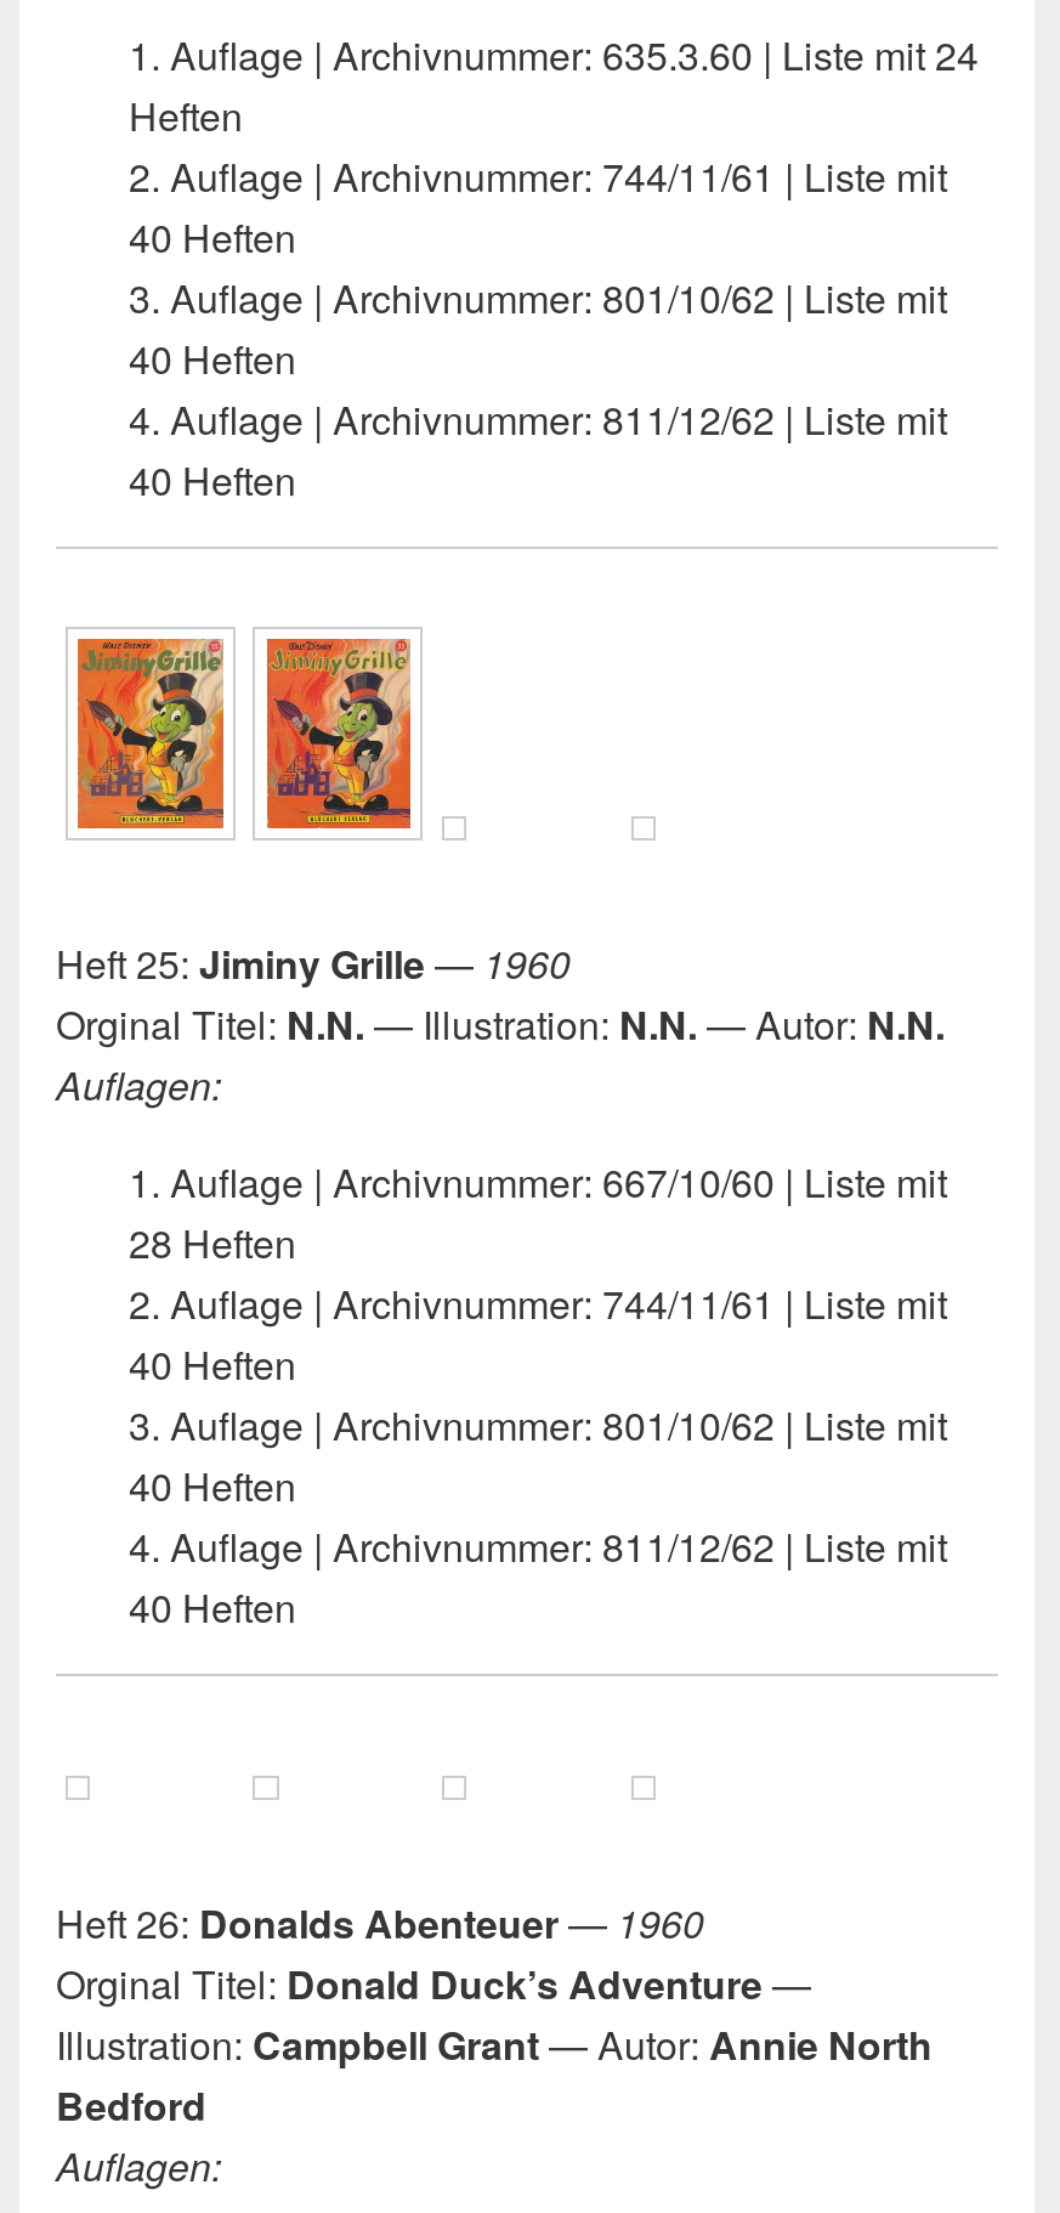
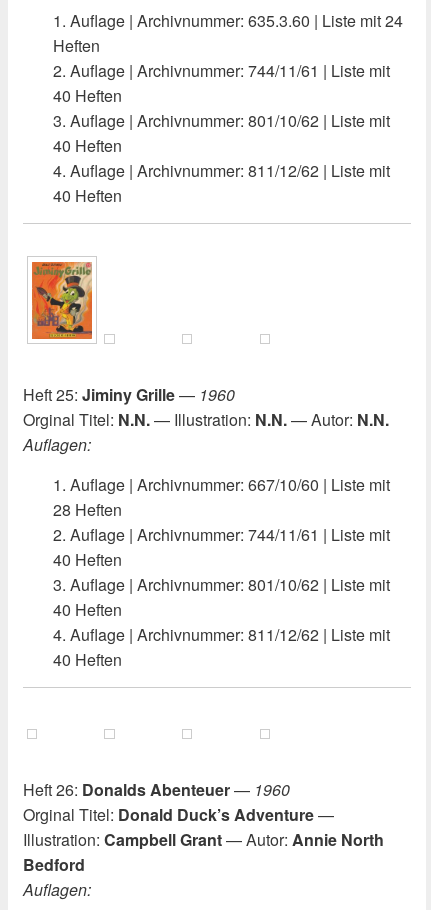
- [image]
